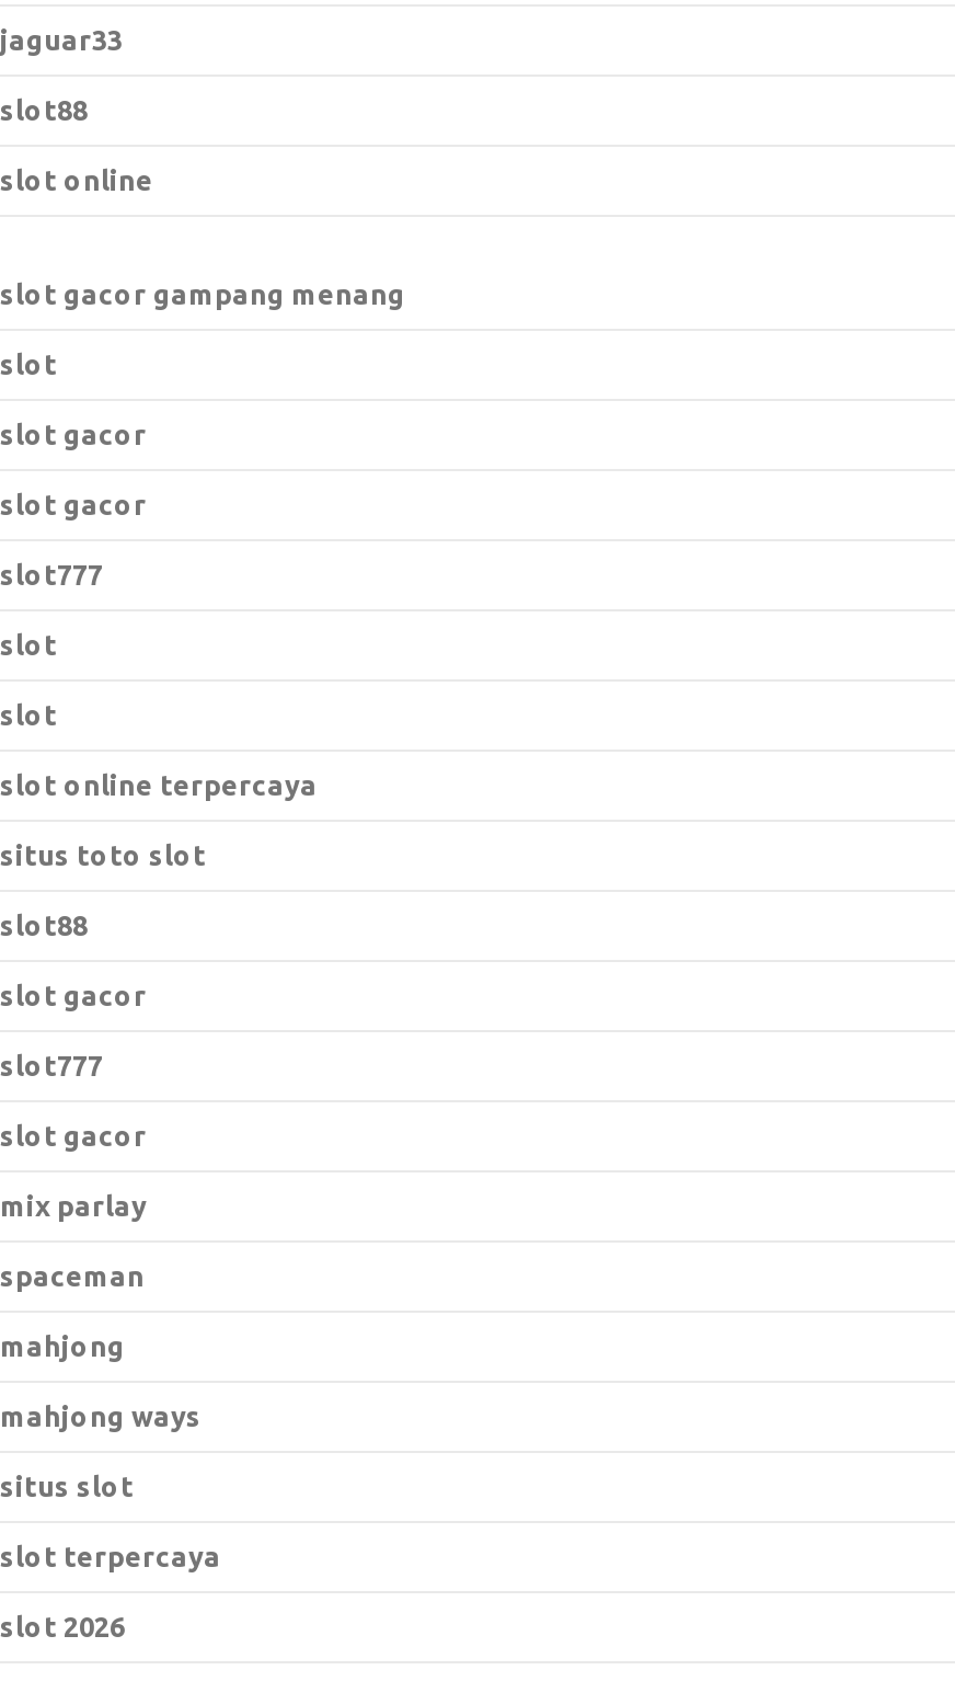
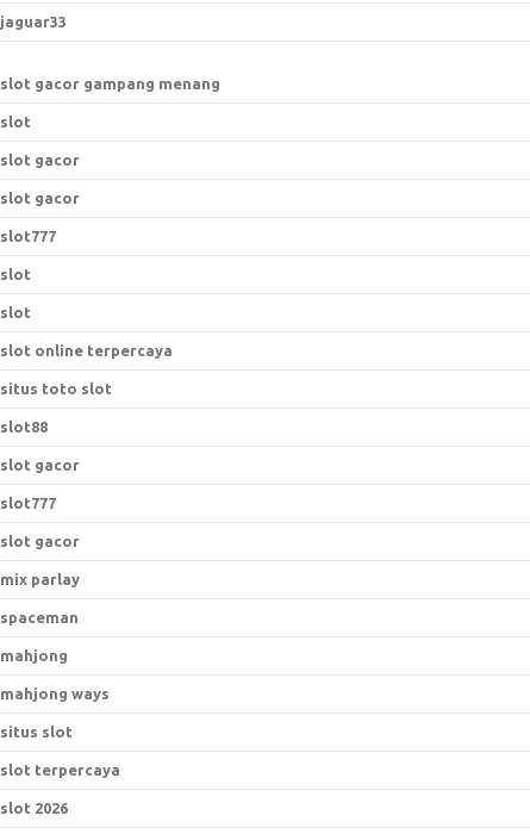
- slot88
- slot online
